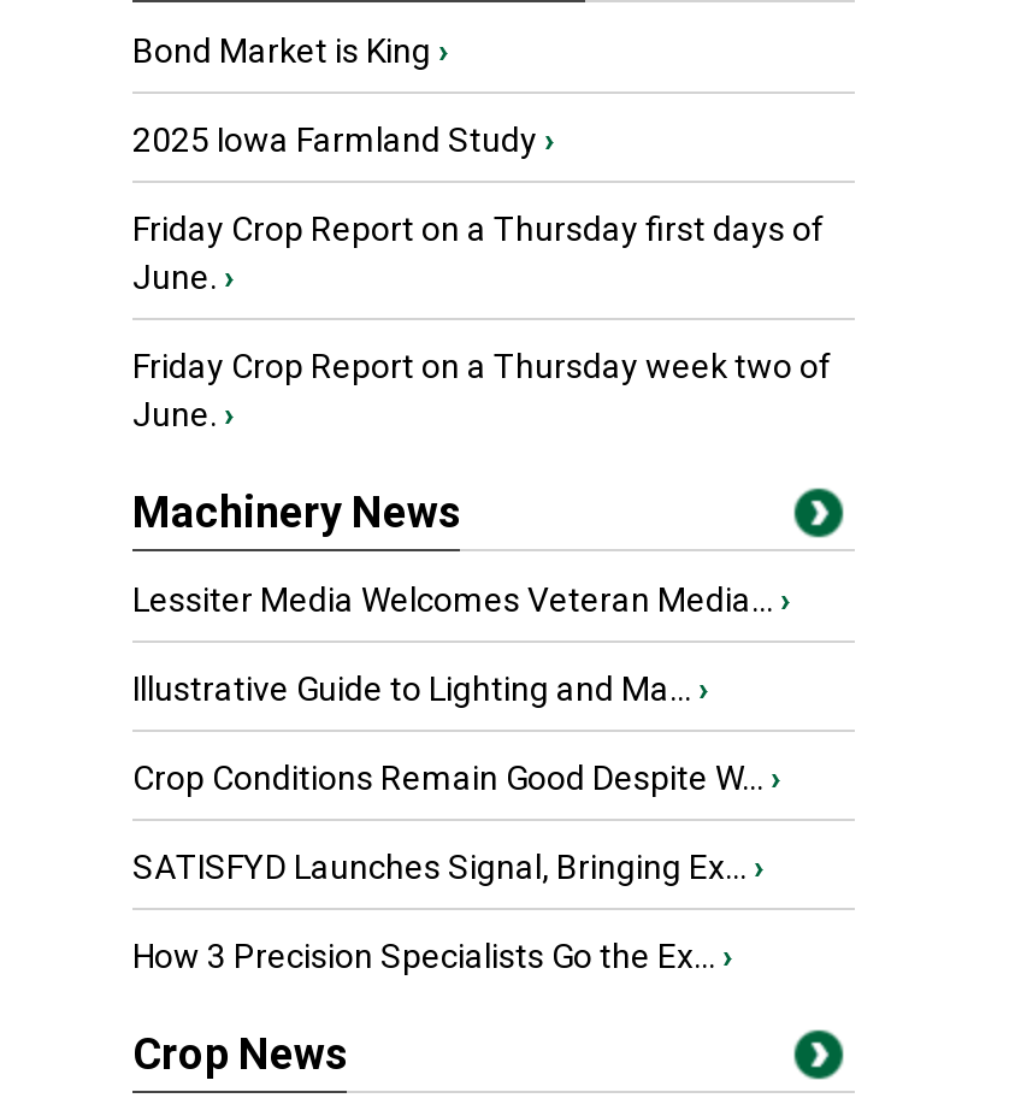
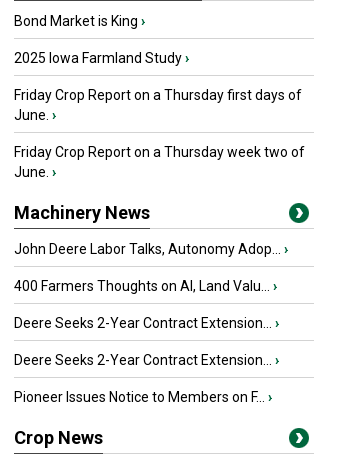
- Lessiter Media Welcomes Veteran Media... ›
+ John Deere Labor Talks, Autonomy Adop... ›

- Illustrative Guide to Lighting and Ma... ›
+ 400 Farmers Thoughts on AI, Land Valu... ›

- Crop Conditions Remain Good Despite W... ›
+ Deere Seeks 2-Year Contract Extension... ›

- SATISFYD Launches Signal, Bringing Ex... ›
+ Deere Seeks 2-Year Contract Extension... ›

- How 3 Precision Specialists Go the Ex... ›
+ Pioneer Issues Notice to Members on F... ›
